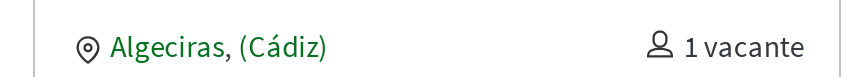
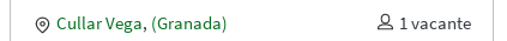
- Algeciras, (Cádiz)
+ Cullar Vega, (Granada)
